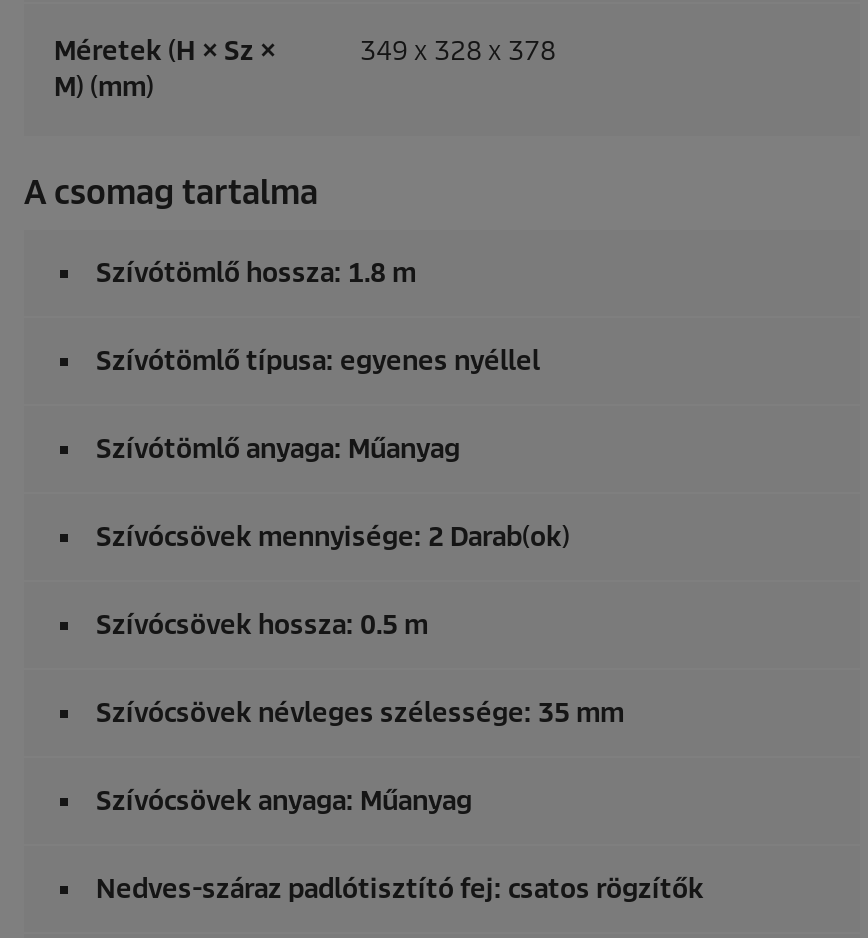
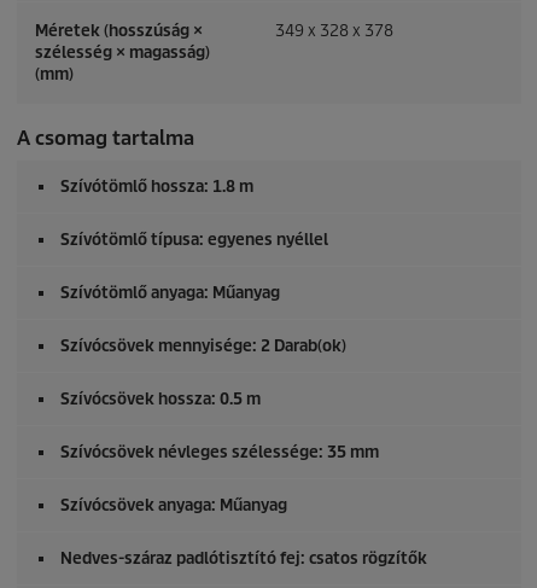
- Méretek (H × Sz ×
- M) (mm)
+ Méretek (hosszúság ×
+ szélesség × magasság)
+ (mm)
